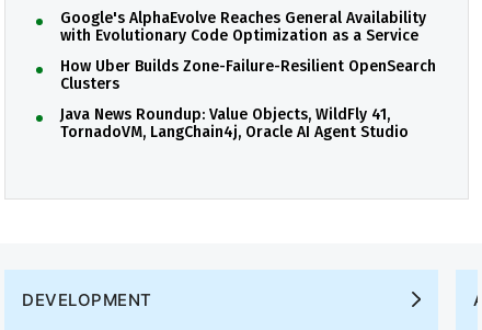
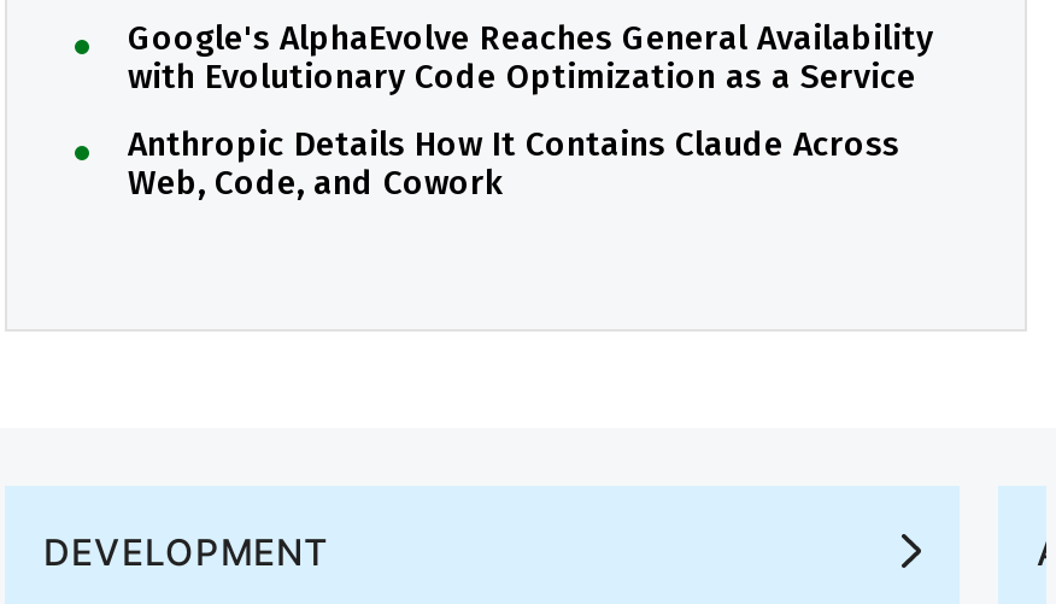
- How Uber Builds Zone-Failure-Resilient OpenSearch
- Clusters
- Java News Roundup: Value Objects, WildFly 41,
- TornadoVM, LangChain4j, Oracle AI Agent Studio
+ Anthropic Details How It Contains Claude Across
+ Web, Code, and Cowork
